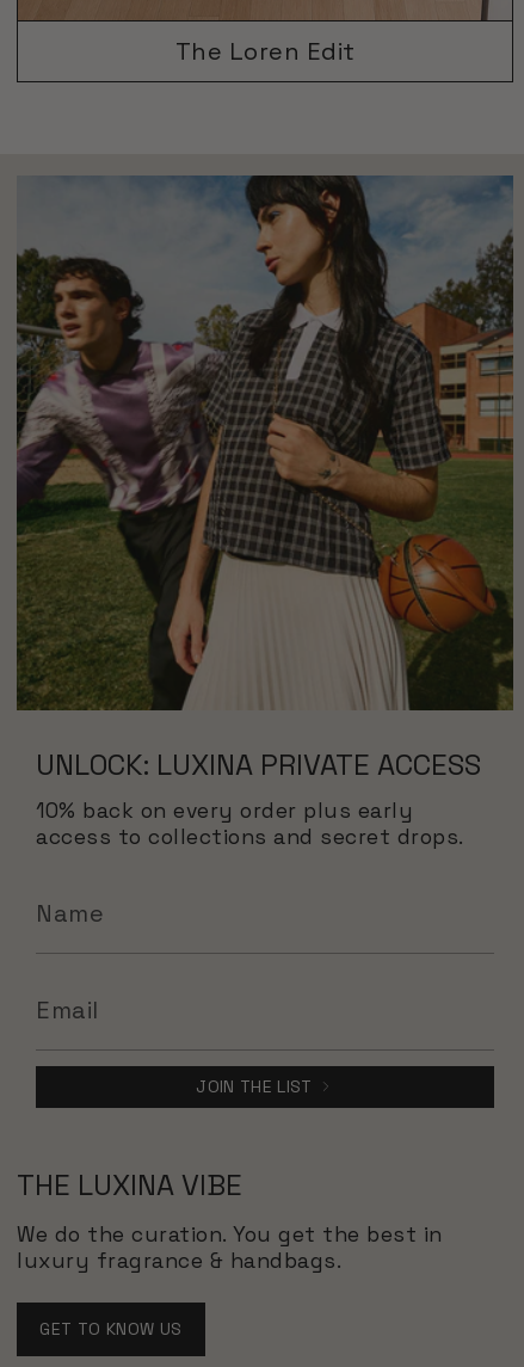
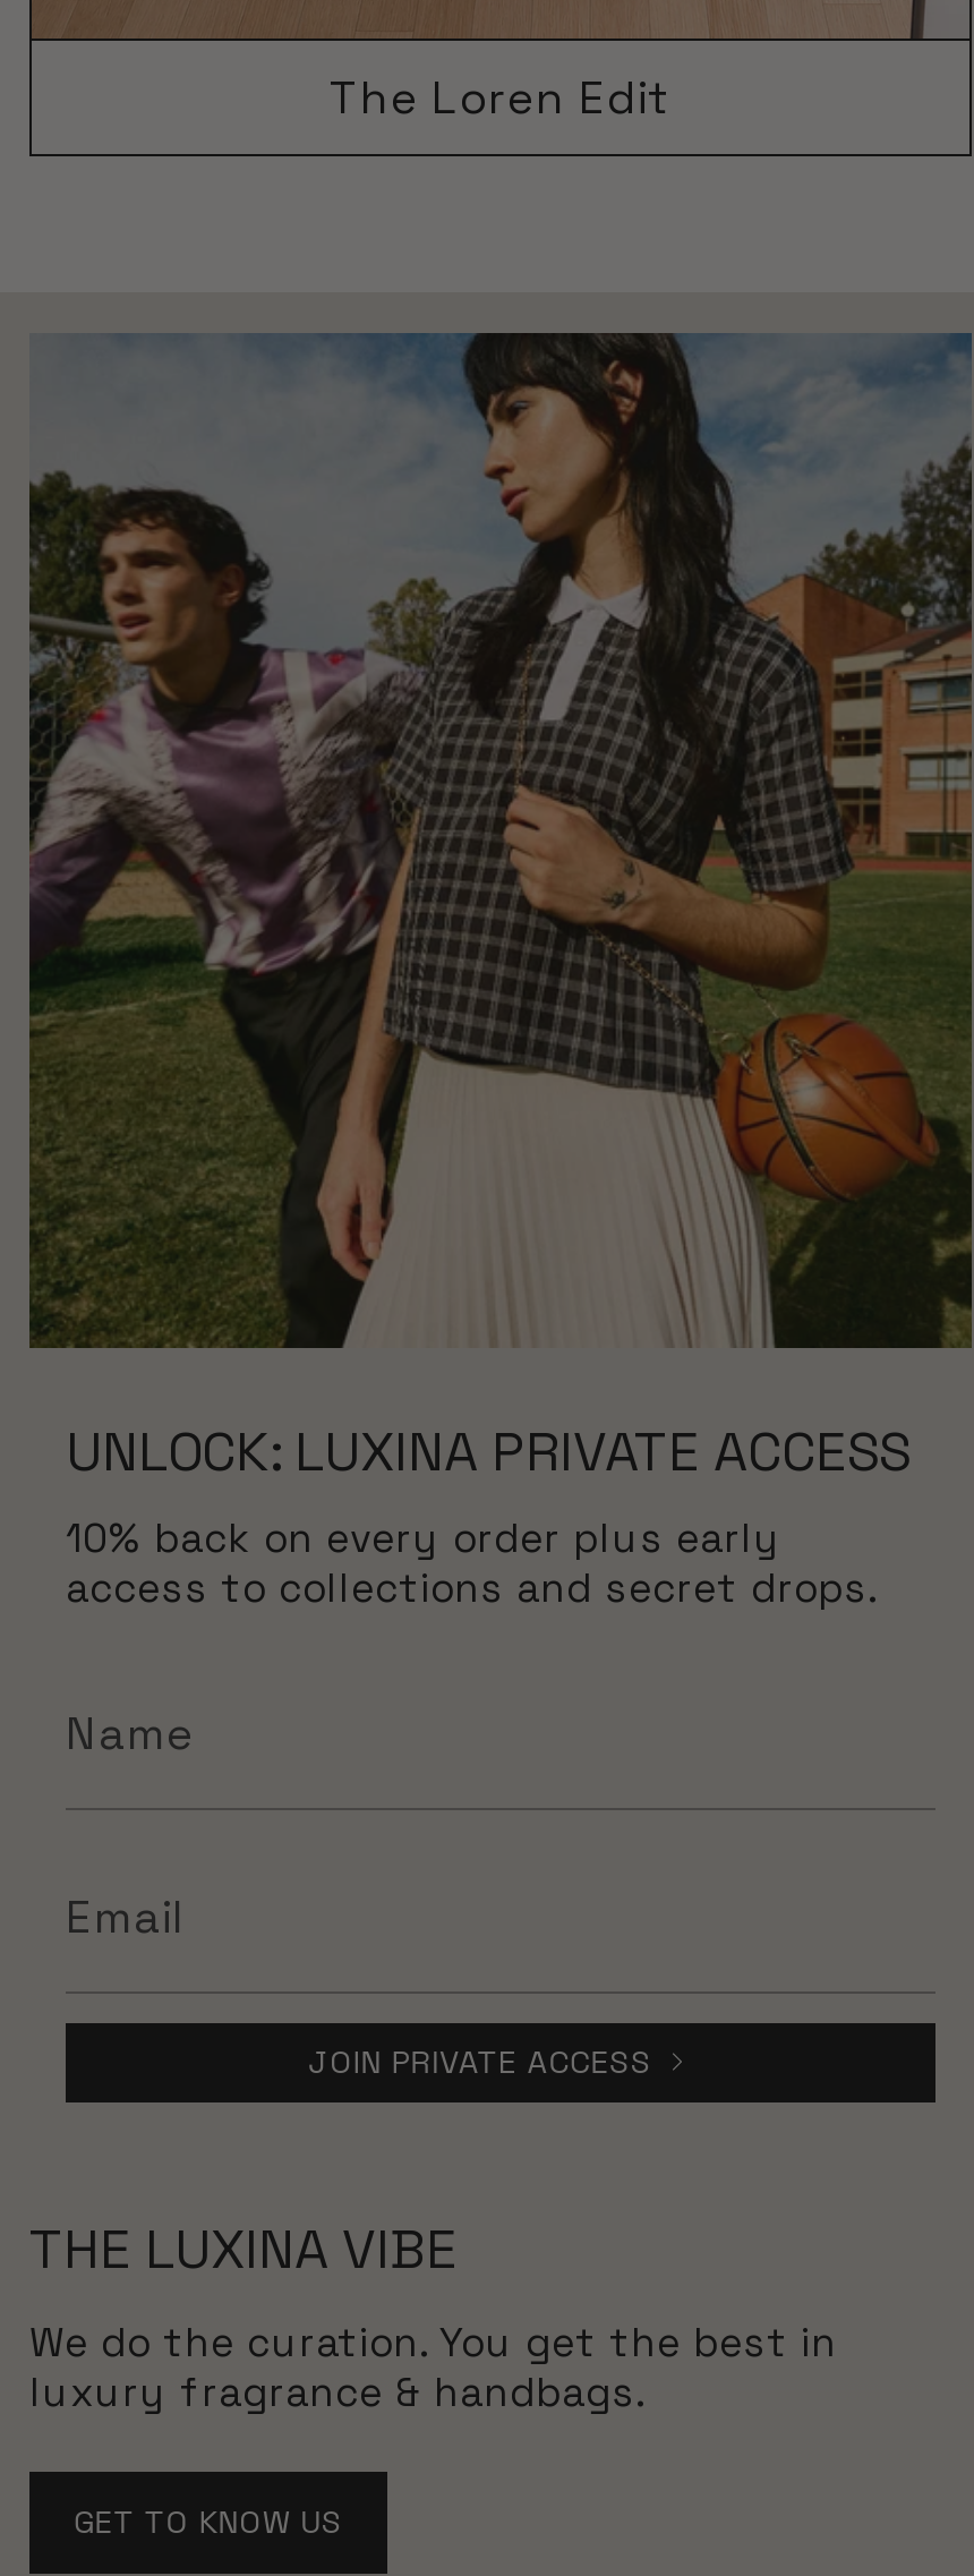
- JOIN THE LIST
+ JOIN PRIVATE ACCESS
